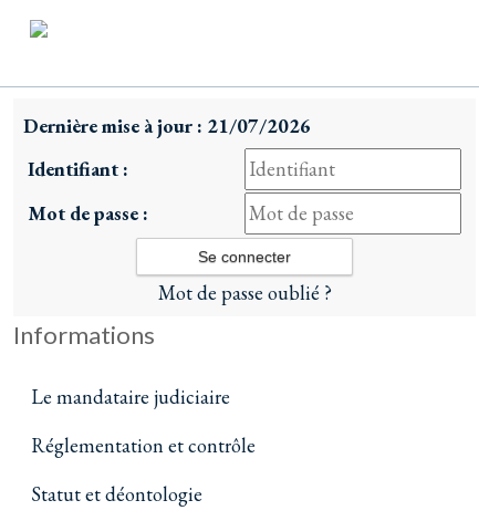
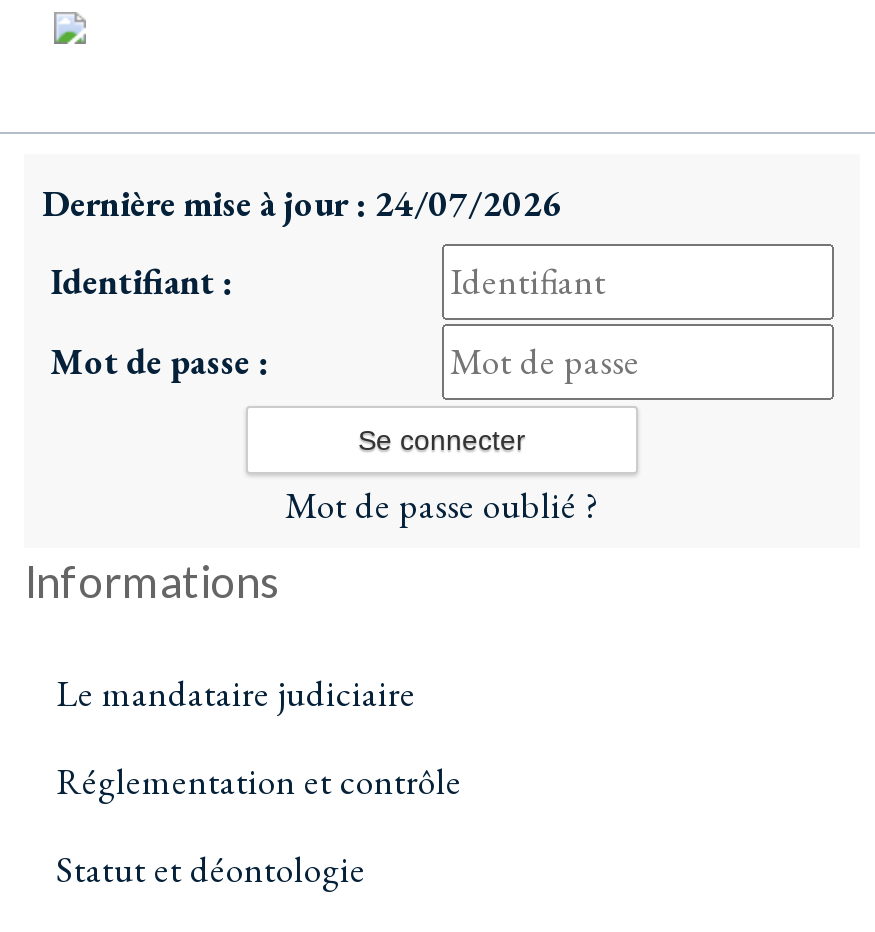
- Dernière mise à jour : 21/07/2026
+ Dernière mise à jour : 24/07/2026
